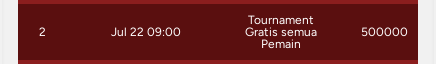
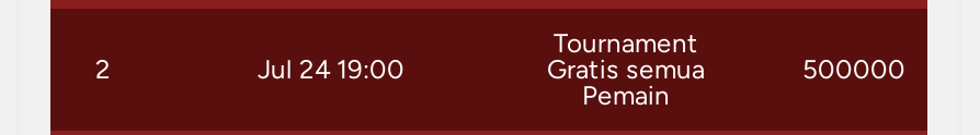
- Jul 22 09:00
+ Jul 24 19:00
